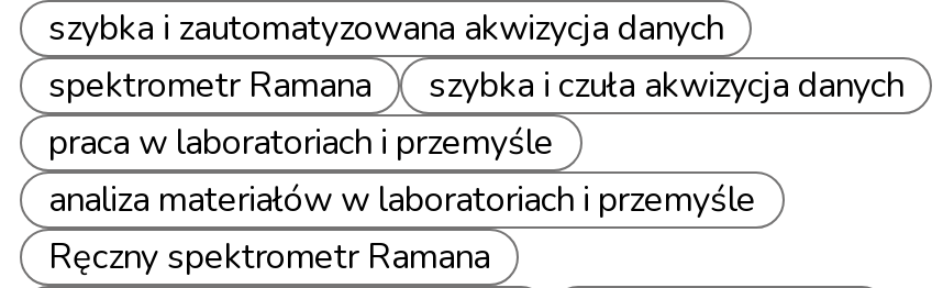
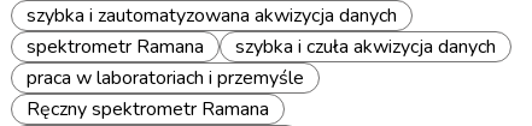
- analiza materiałów w laboratoriach i przemyśle
